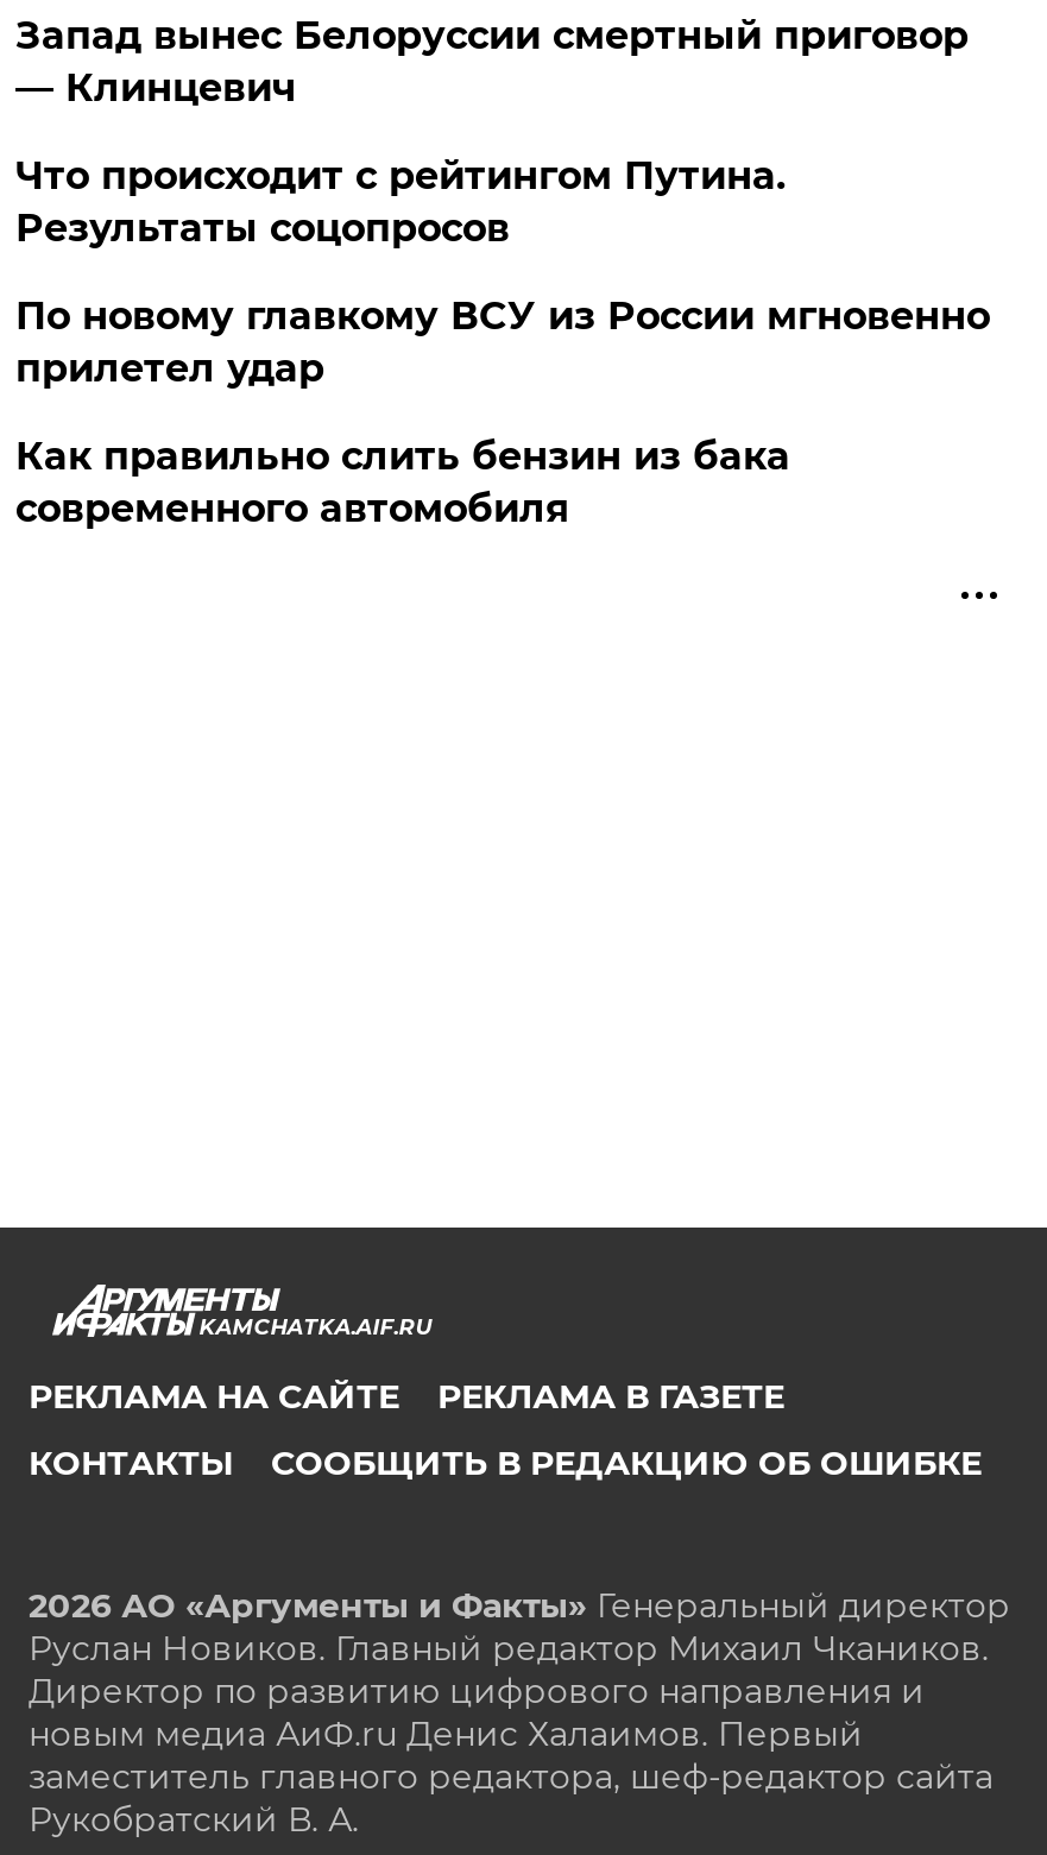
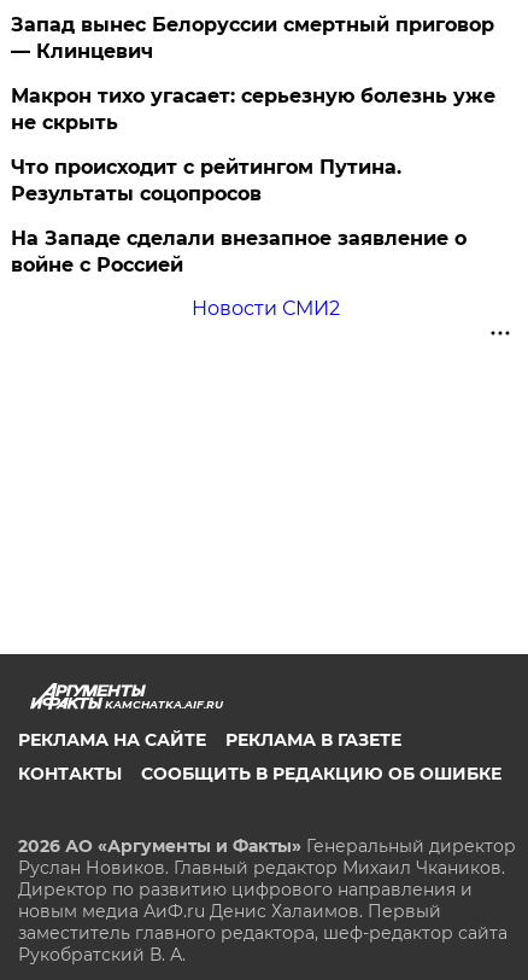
+ Макрон тихо угасает: серьезную болезнь уже
+ не скрыть

moved down: Что происходит с рейтингом Путина. | Результаты соцопросов

- По новому главкому ВСУ из России мгновенно
- прилетел удар
+ На Западе сделали внезапное заявление о
+ войне с Россией

- Как правильно слить бензин из бака
- современного автомобиля
+ Новости СМИ2
